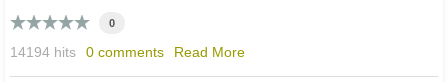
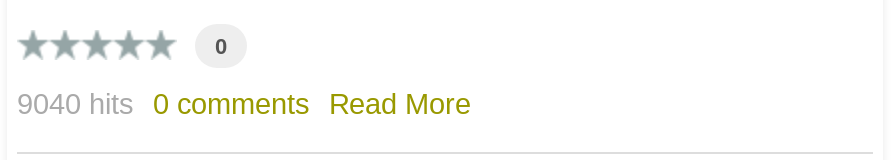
- 14194 hits 0 comments Read More
+ 9040 hits 0 comments Read More
